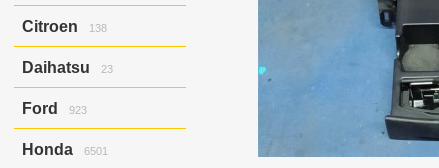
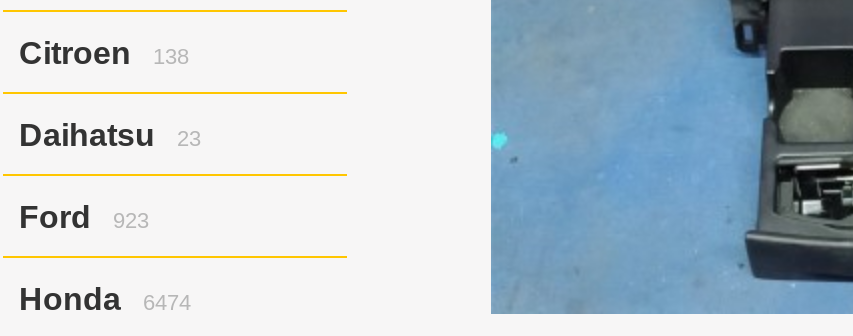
- 6501
+ 6474
